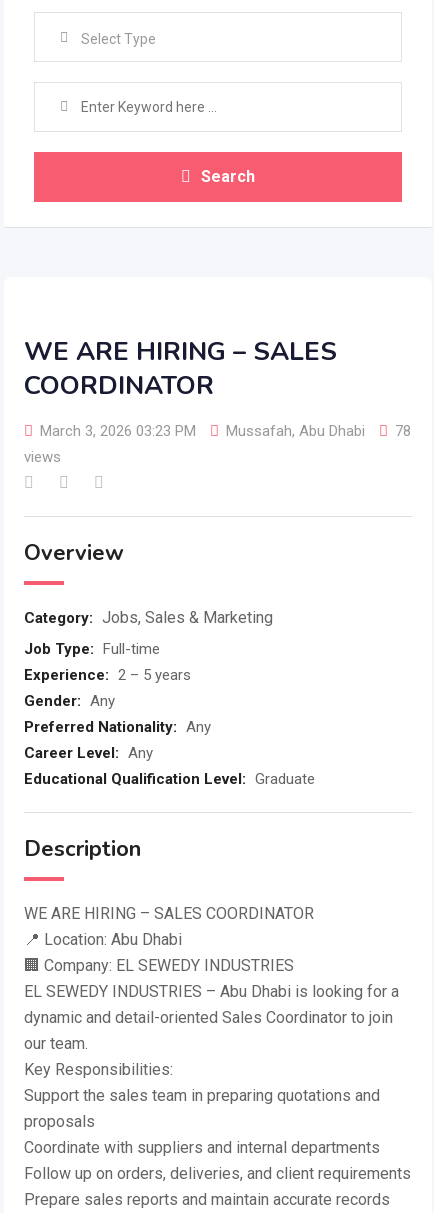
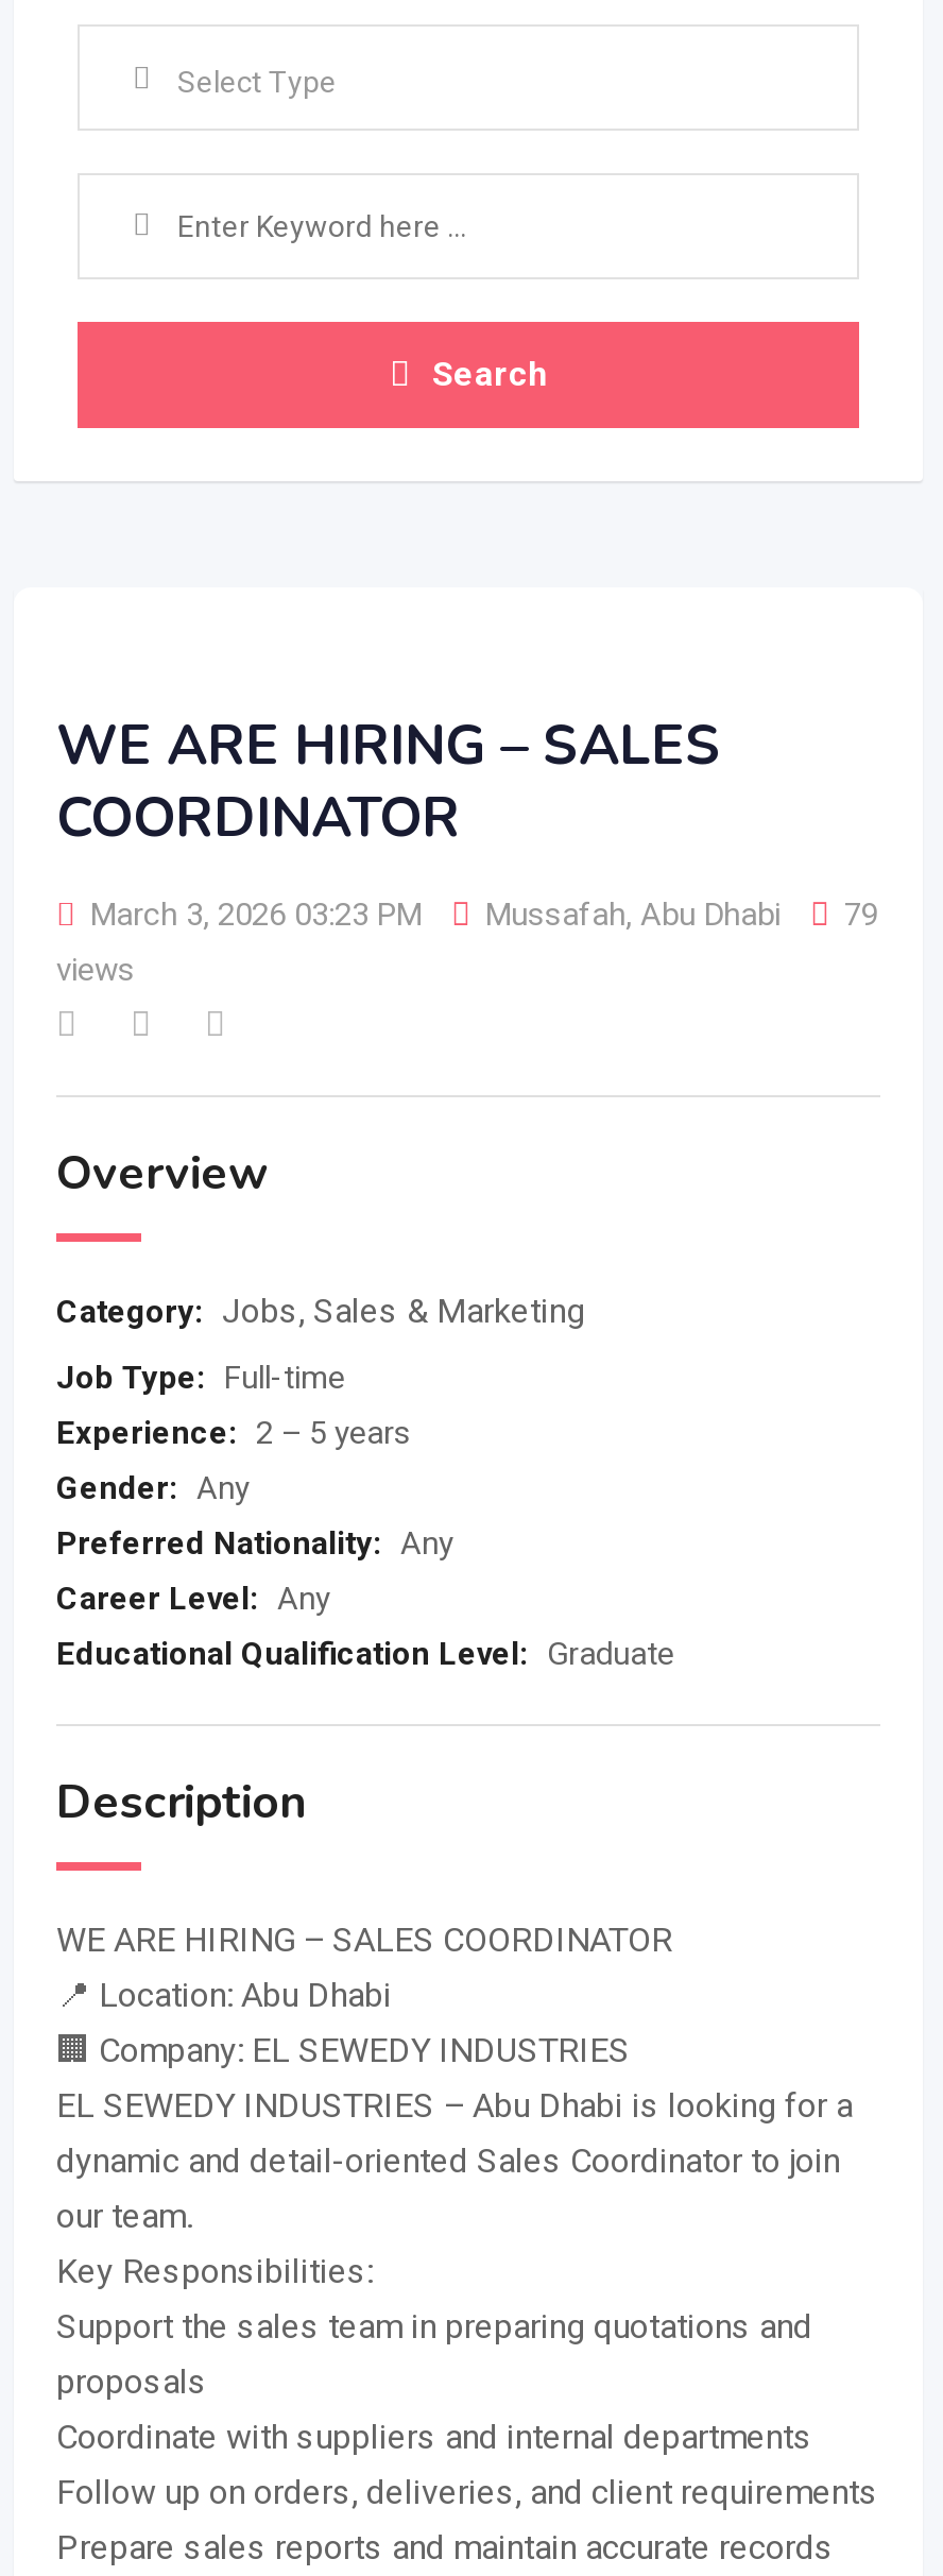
- March 3, 2026 03:23 PM Mussafah, Abu Dhabi 78
+ March 3, 2026 03:23 PM Mussafah, Abu Dhabi 79
